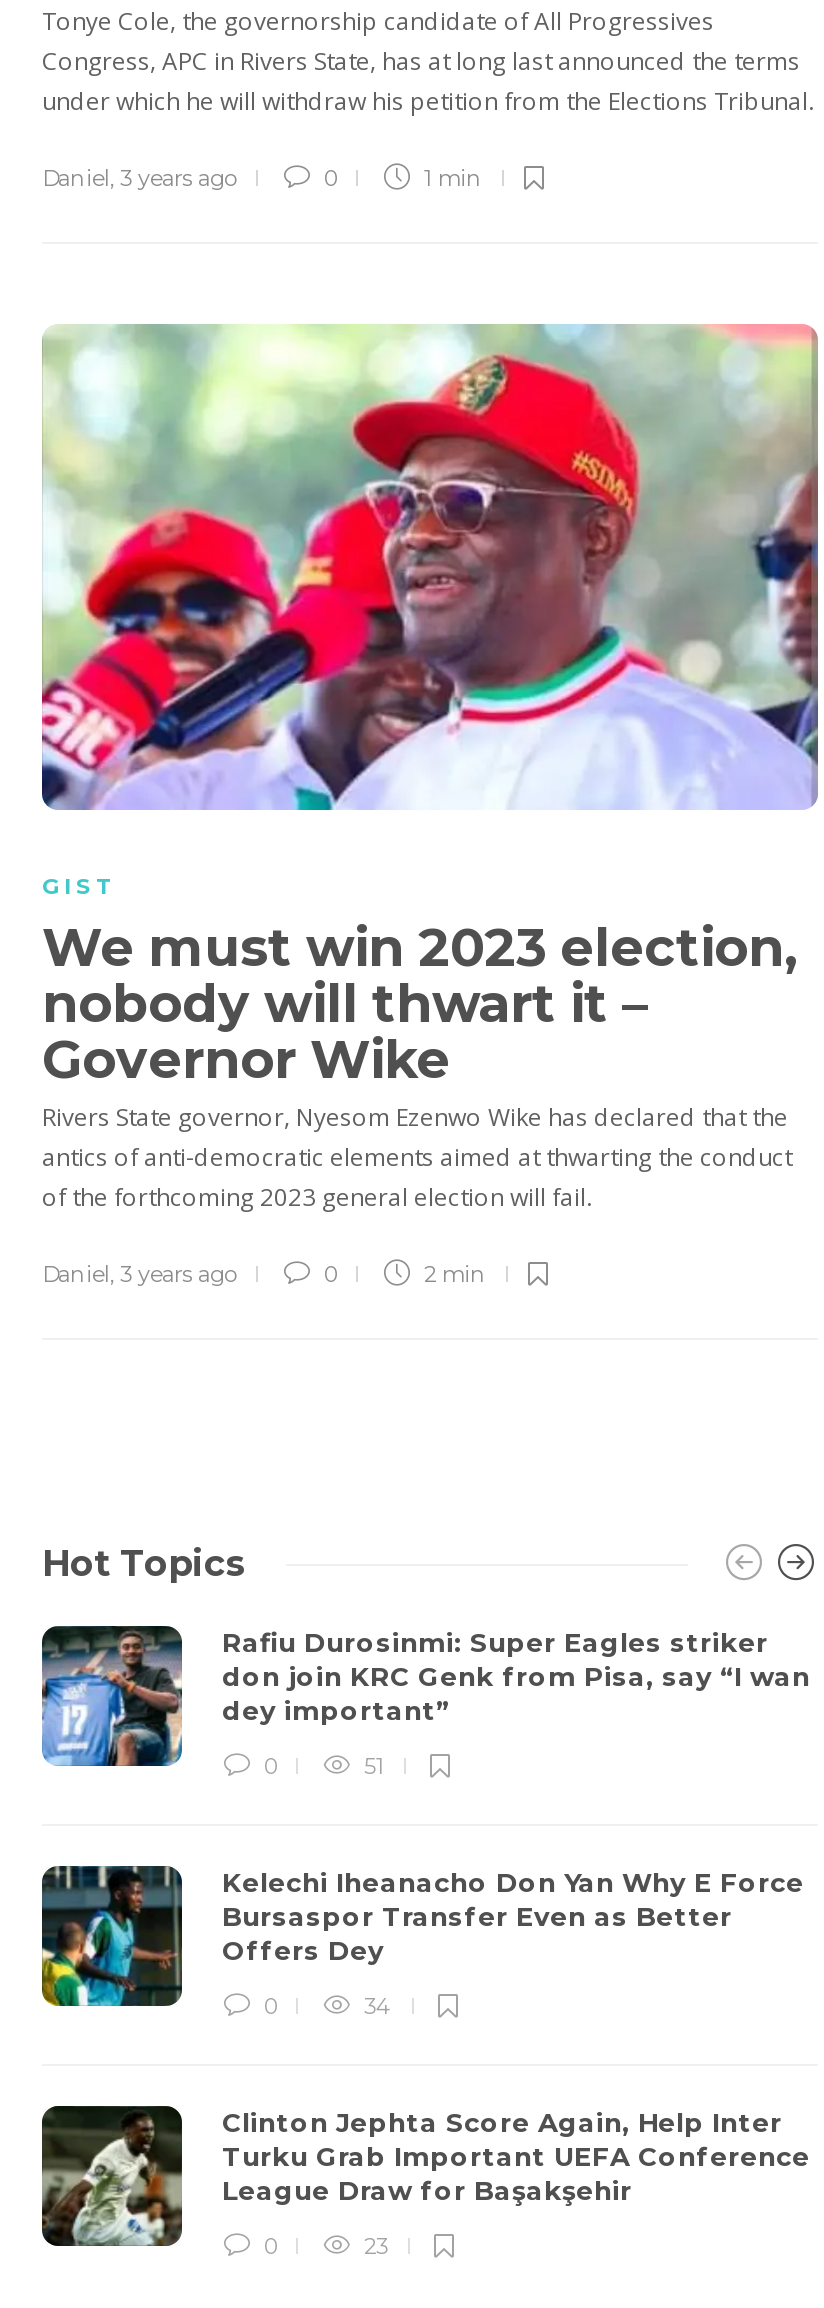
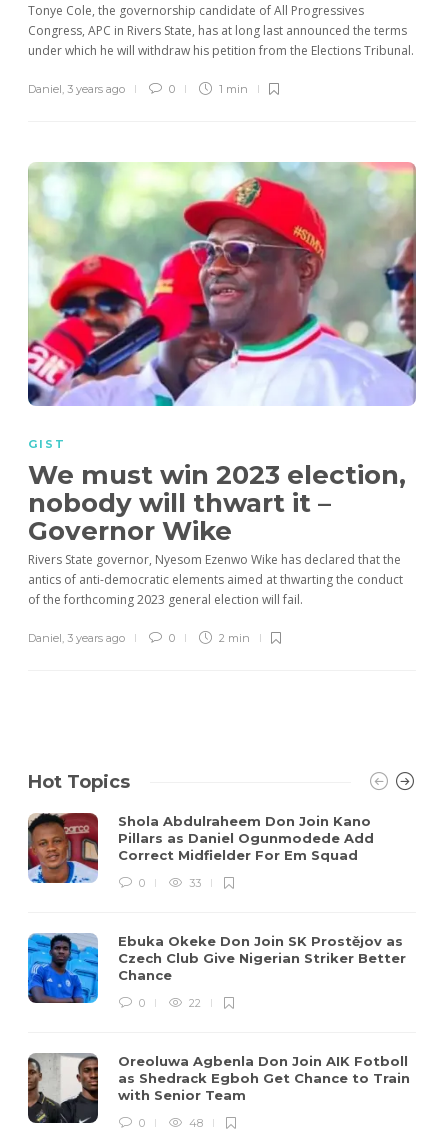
- [image]
- Rafiu Durosinmi: Super Eagles striker
- don join KRC Genk from Pisa, say “I wan
- dey important”
+ [image]
+ Shola Abdulraheem Don Join Kano
+ Pillars as Daniel Ogunmodede Add
+ Correct Midfielder For Em Squad

- 51
+ 33

- [image]
- Kelechi Iheanacho Don Yan Why E Force
- Bursaspor Transfer Even as Better
- Offers Dey
+ [image]
+ Ebuka Okeke Don Join SK Prostějov as
+ Czech Club Give Nigerian Striker Better
+ Chance

- 34
+ 22

- [image]
- Clinton Jephta Score Again, Help Inter
- Turku Grab Important UEFA Conference
- League Draw for Başakşehir
+ [image]
+ Oreoluwa Agbenla Don Join AIK Fotboll
+ as Shedrack Egboh Get Chance to Train
+ with Senior Team

- 23
+ 48
